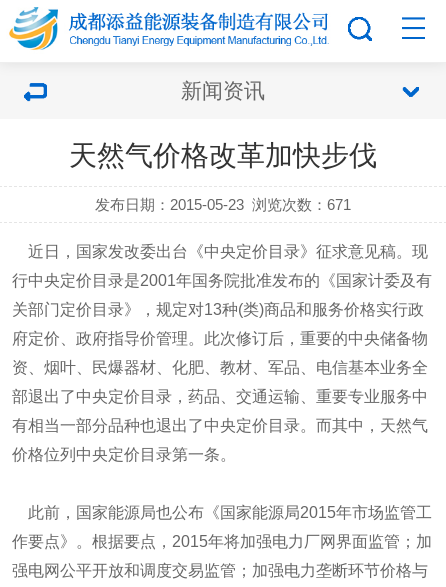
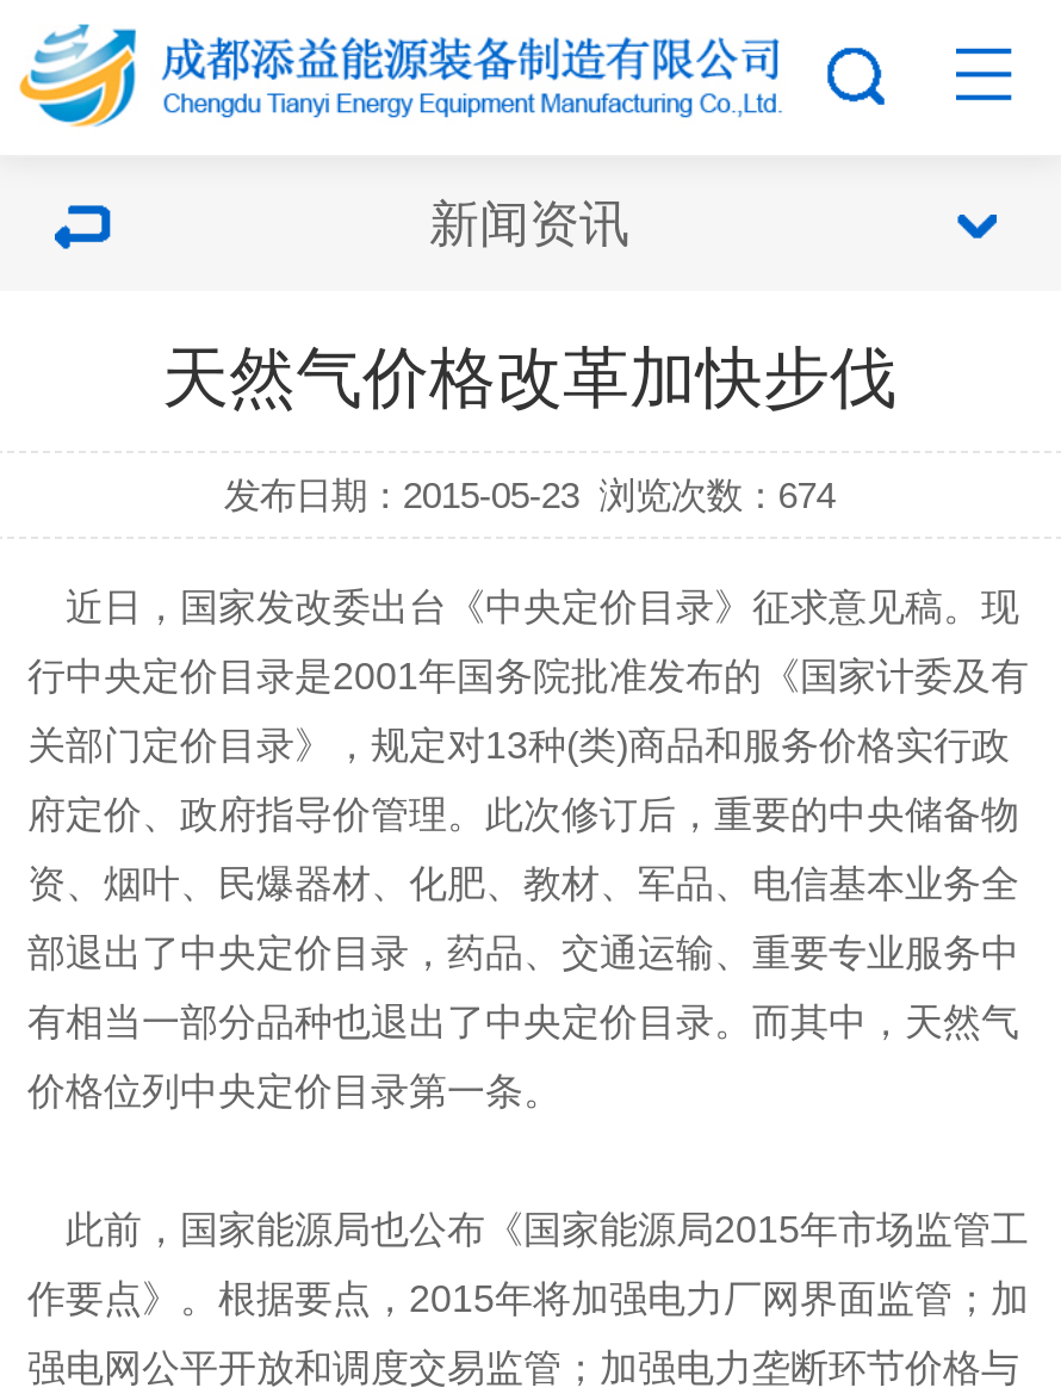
- 发布日期：2015-05-23 浏览次数：671
+ 发布日期：2015-05-23 浏览次数：674
